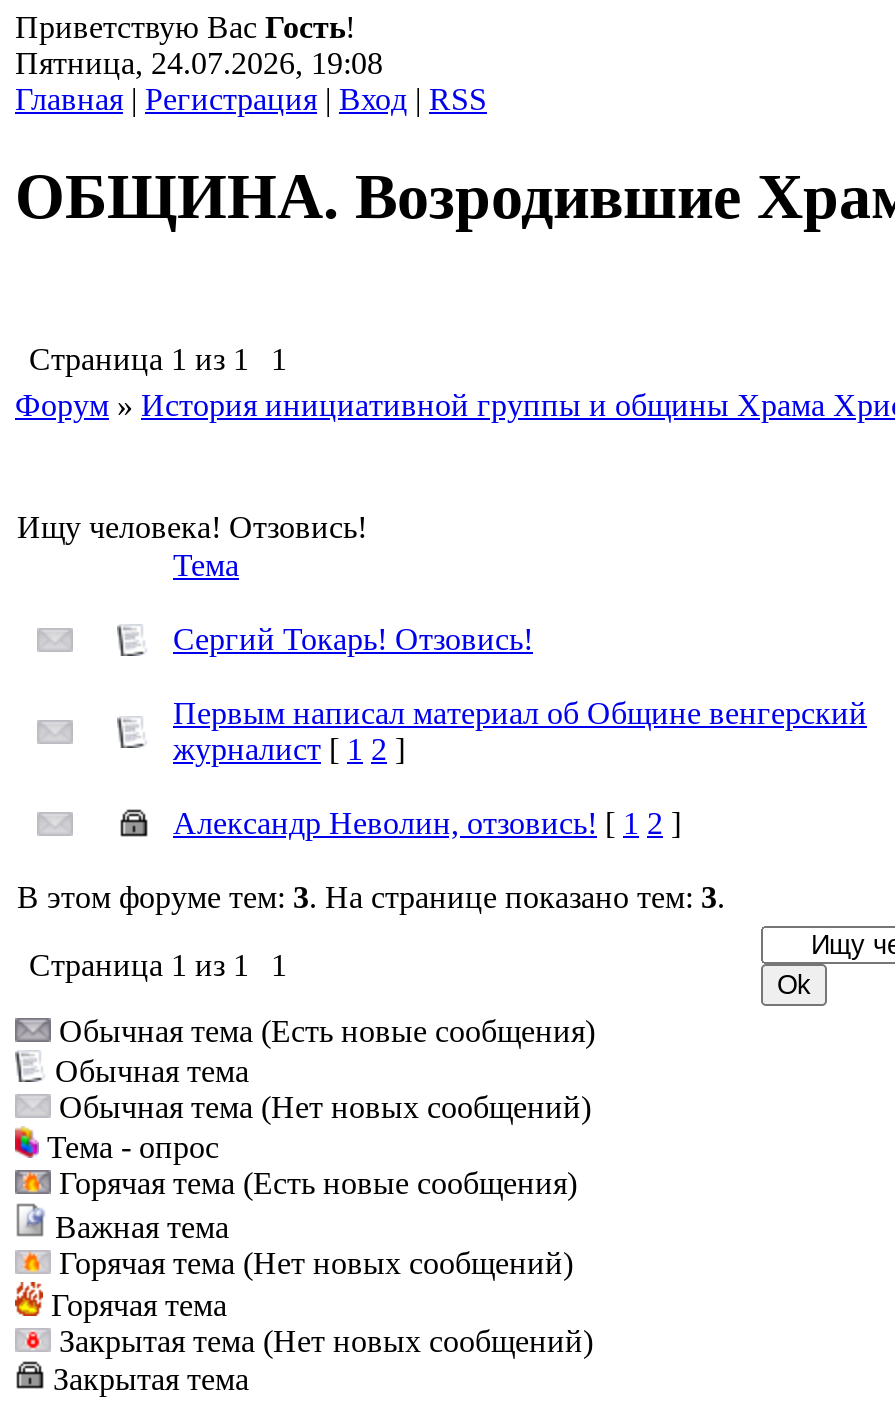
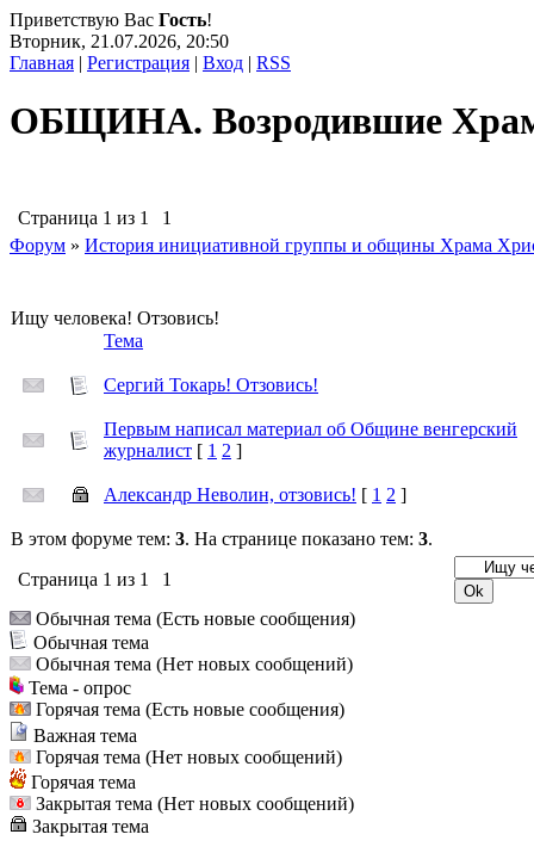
- Пятница, 24.07.2026, 19:08
+ Вторник, 21.07.2026, 20:50
